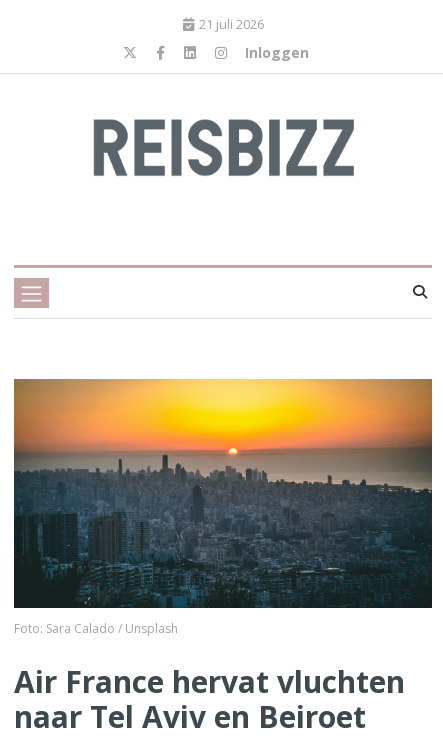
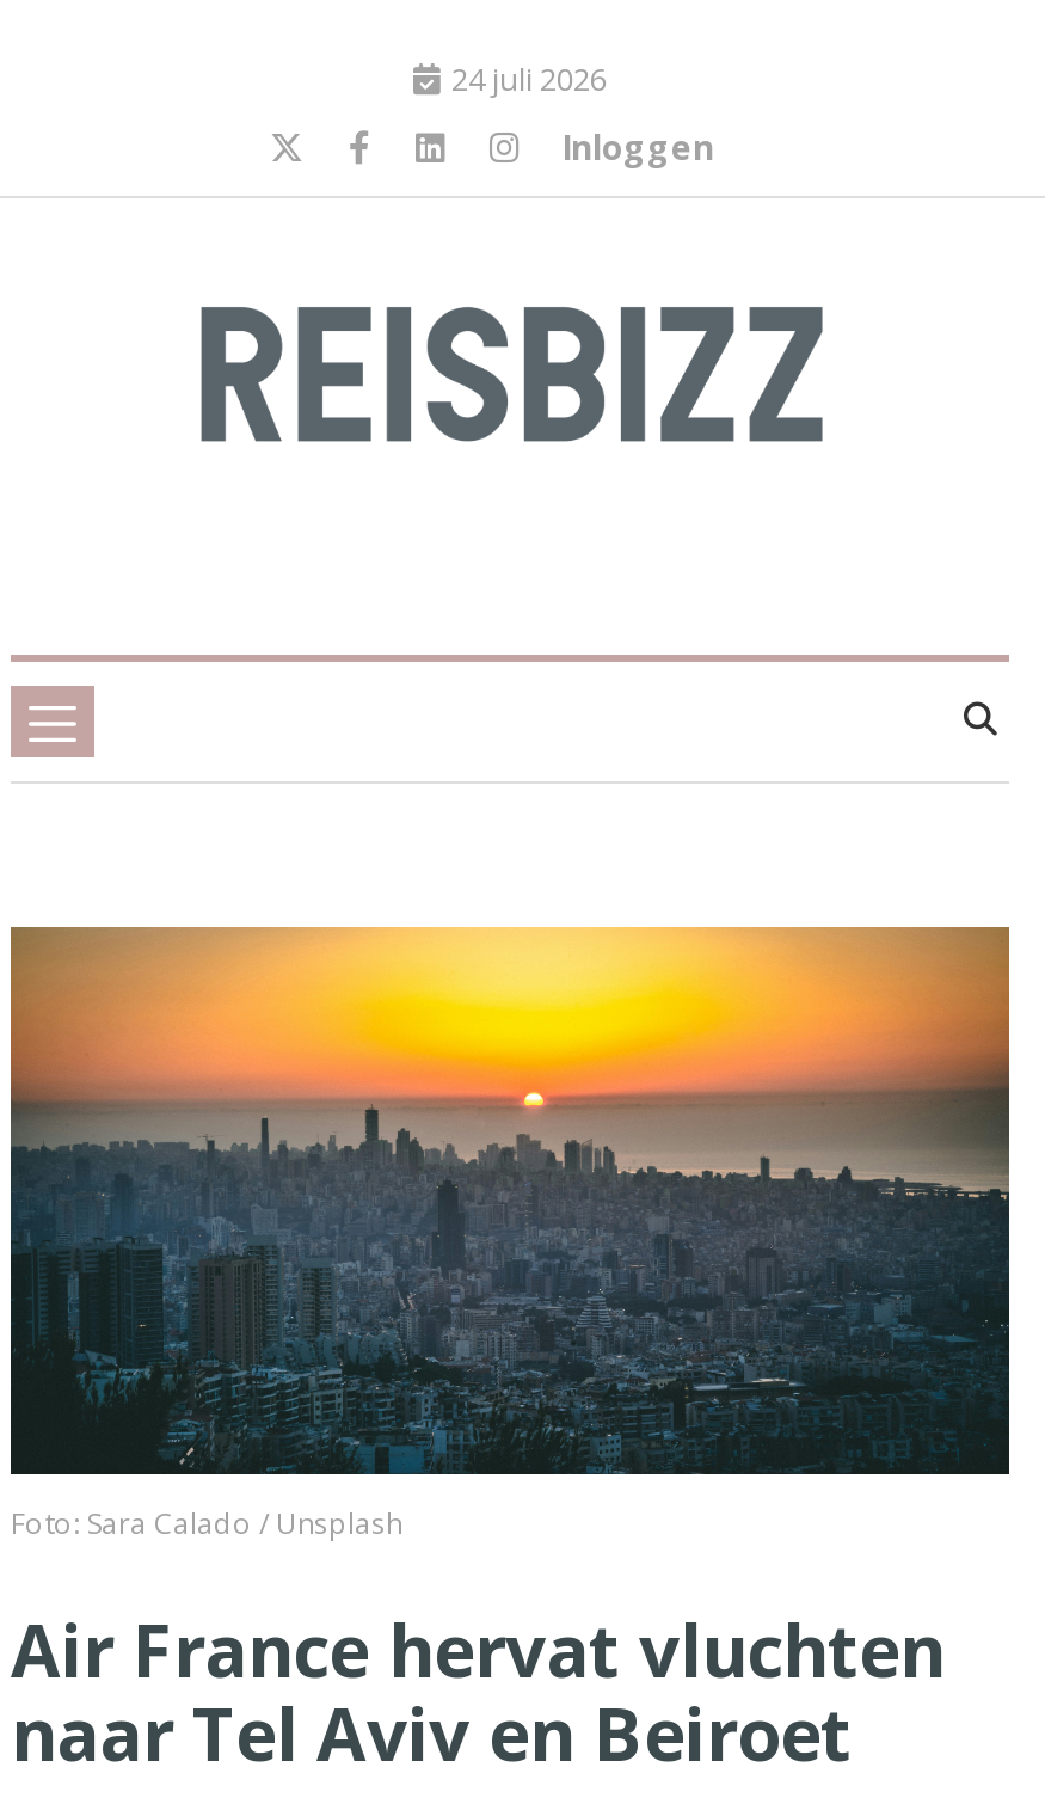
- 21 juli 2026
+ 24 juli 2026
